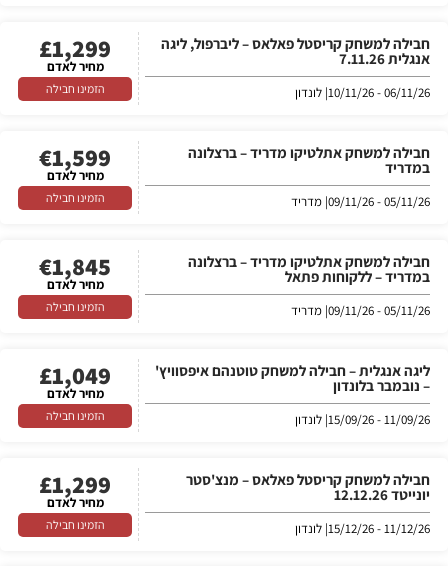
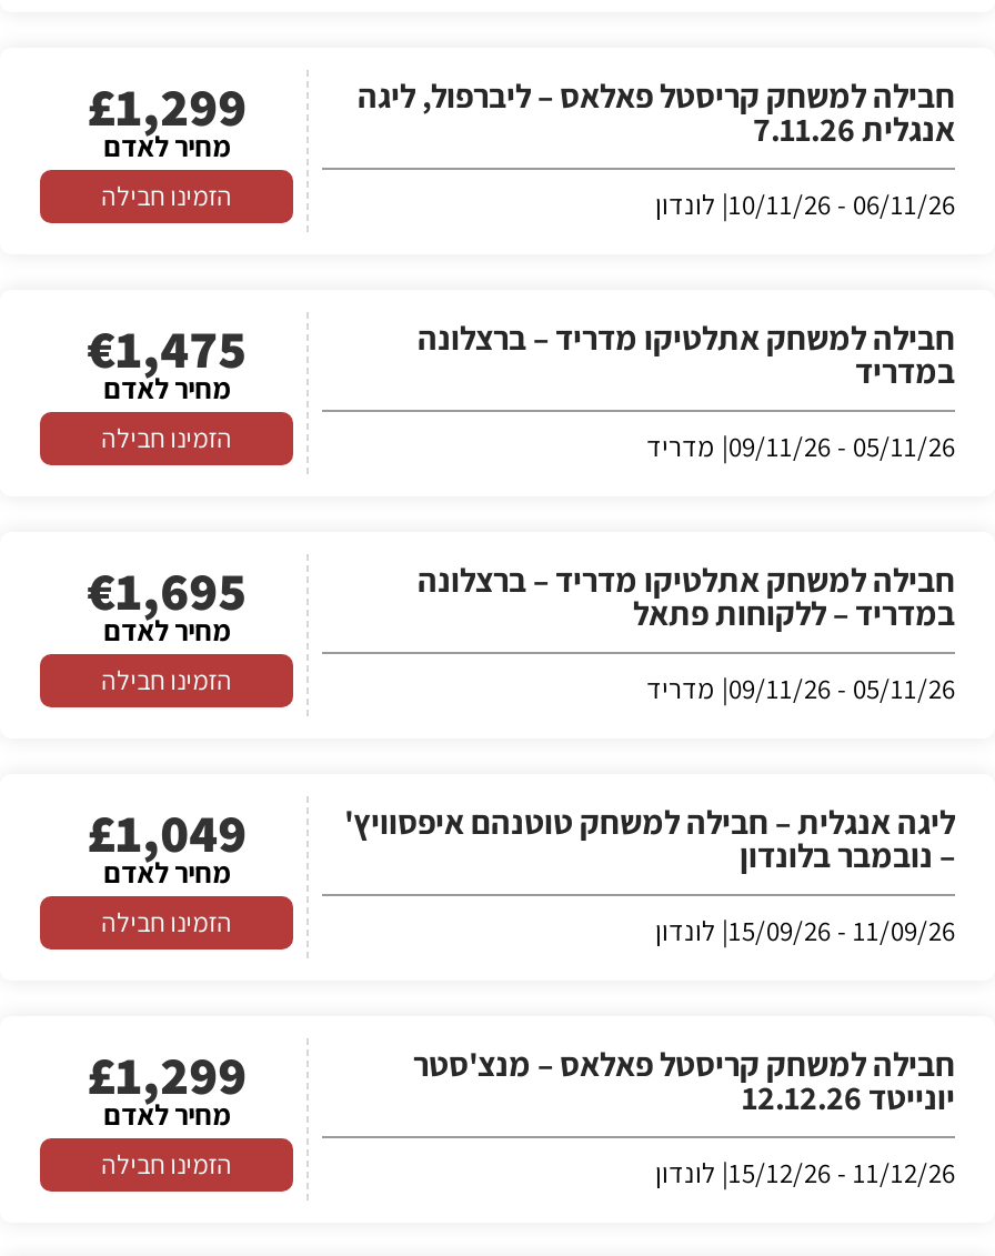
- €1,599
+ €1,475

- €1,845
+ €1,695
